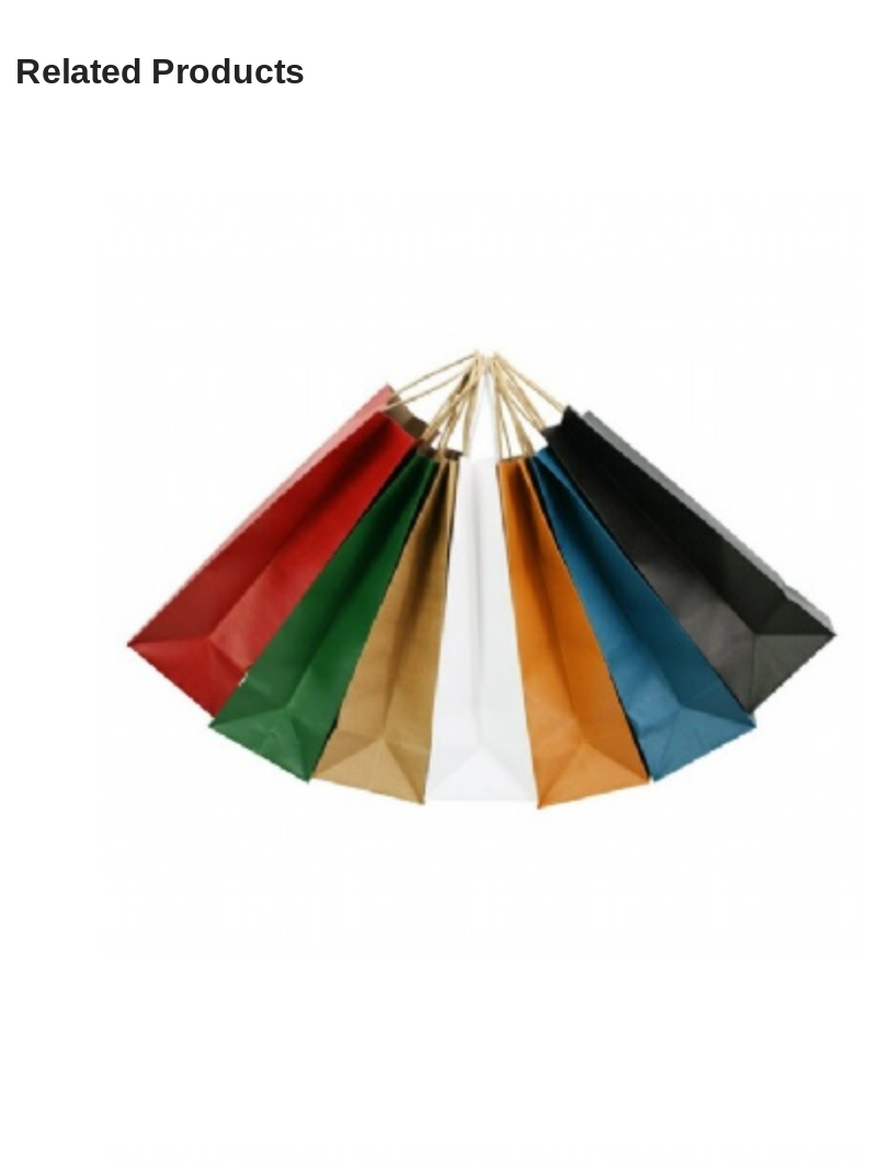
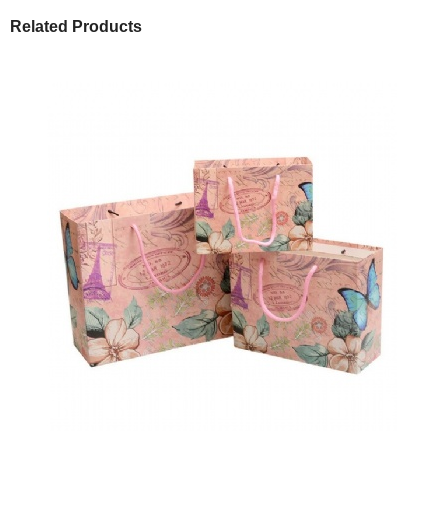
- [image]
+ [image]
